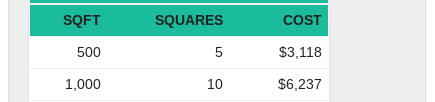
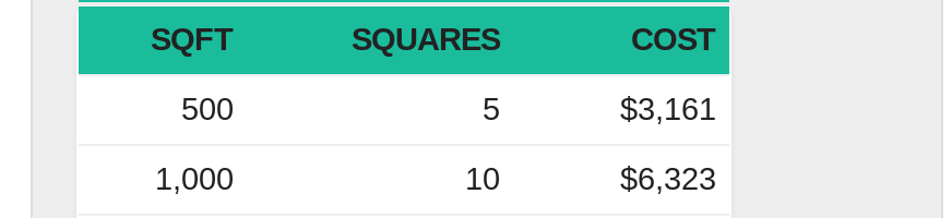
- $3,118
+ $3,161

- $6,237
+ $6,323
